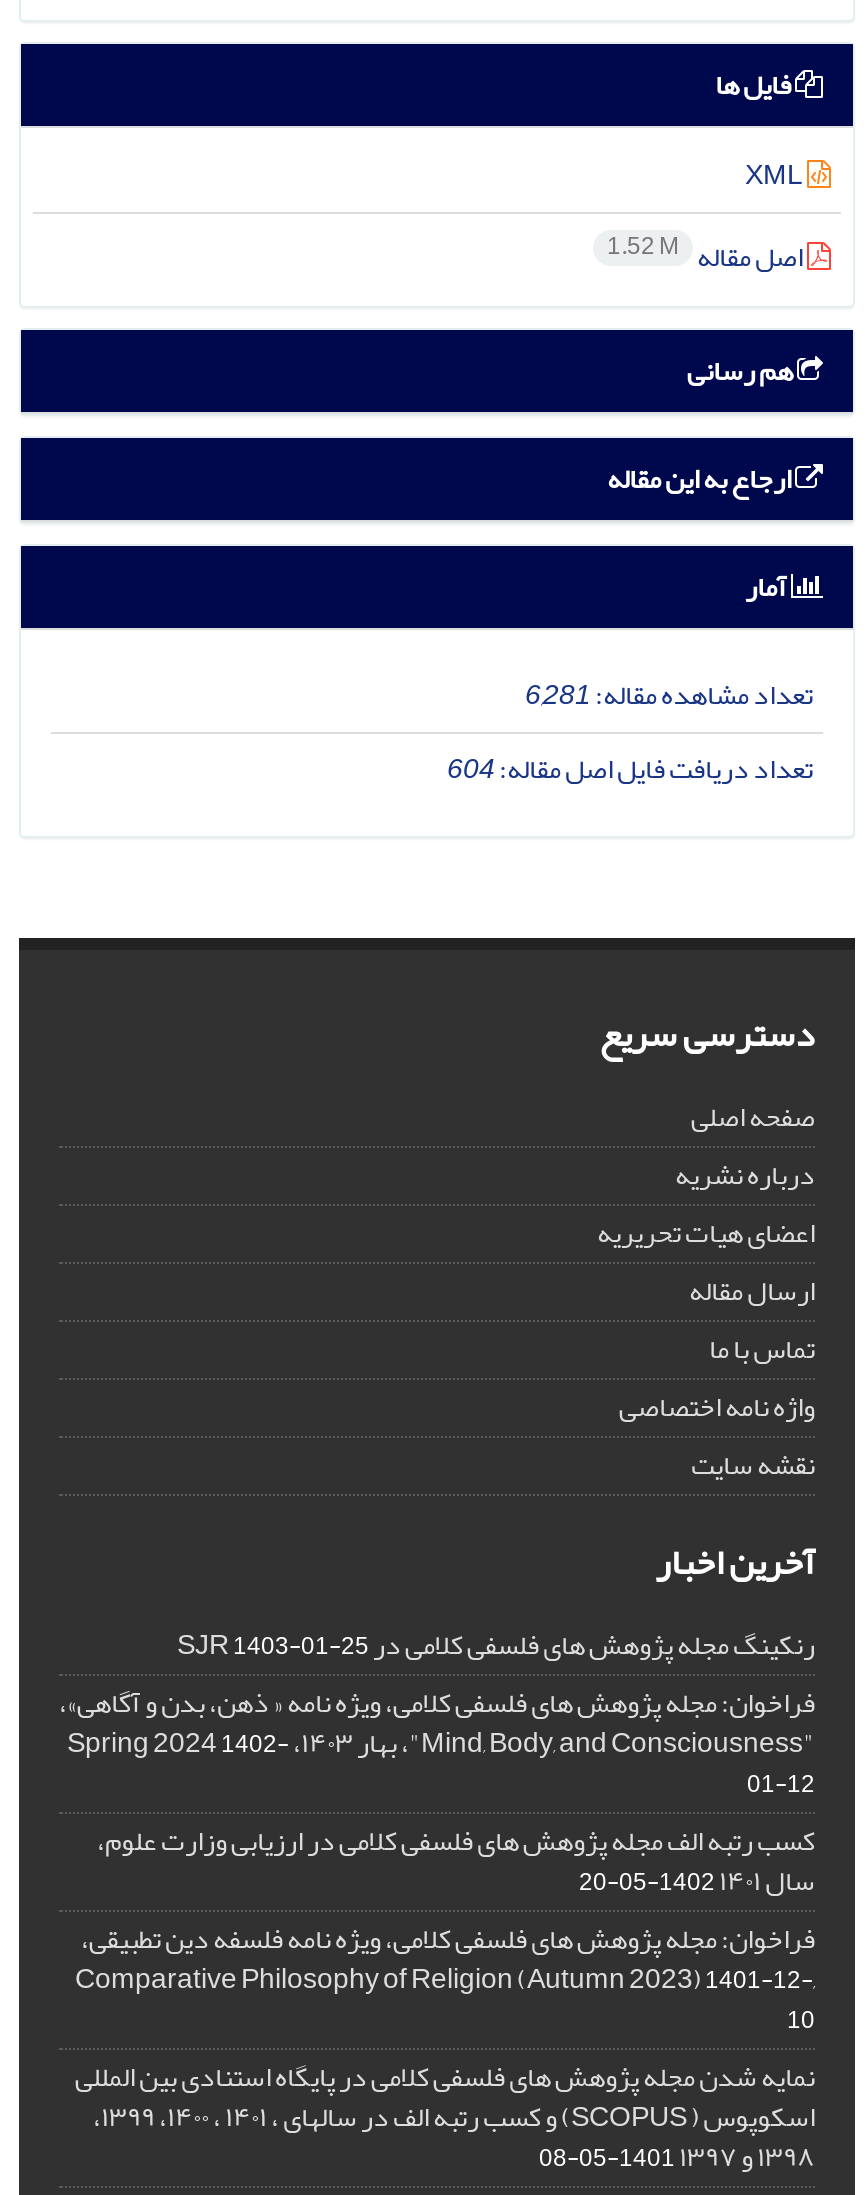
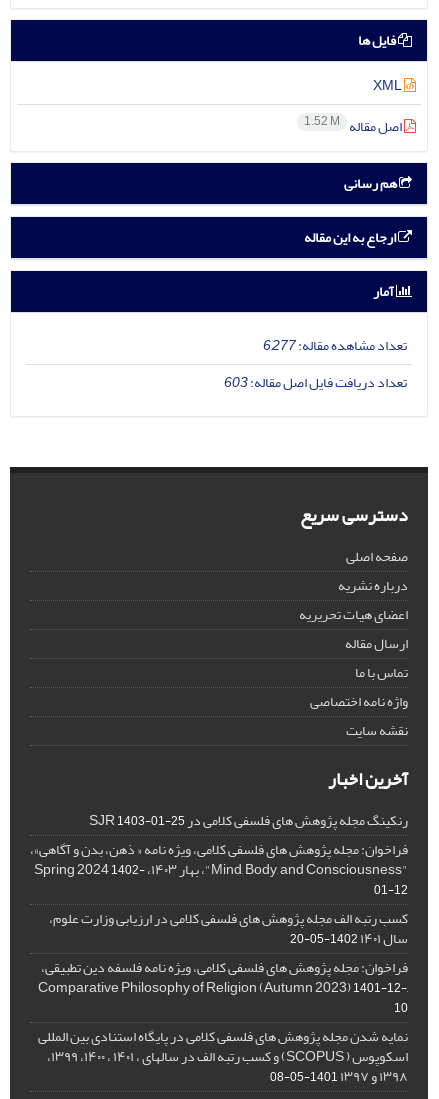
- تعداد مشاهده مقاله:6,281
+ تعداد مشاهده مقاله:6,277

- تعداد دریافت فایل اصل مقاله:604
+ تعداد دریافت فایل اصل مقاله:603
